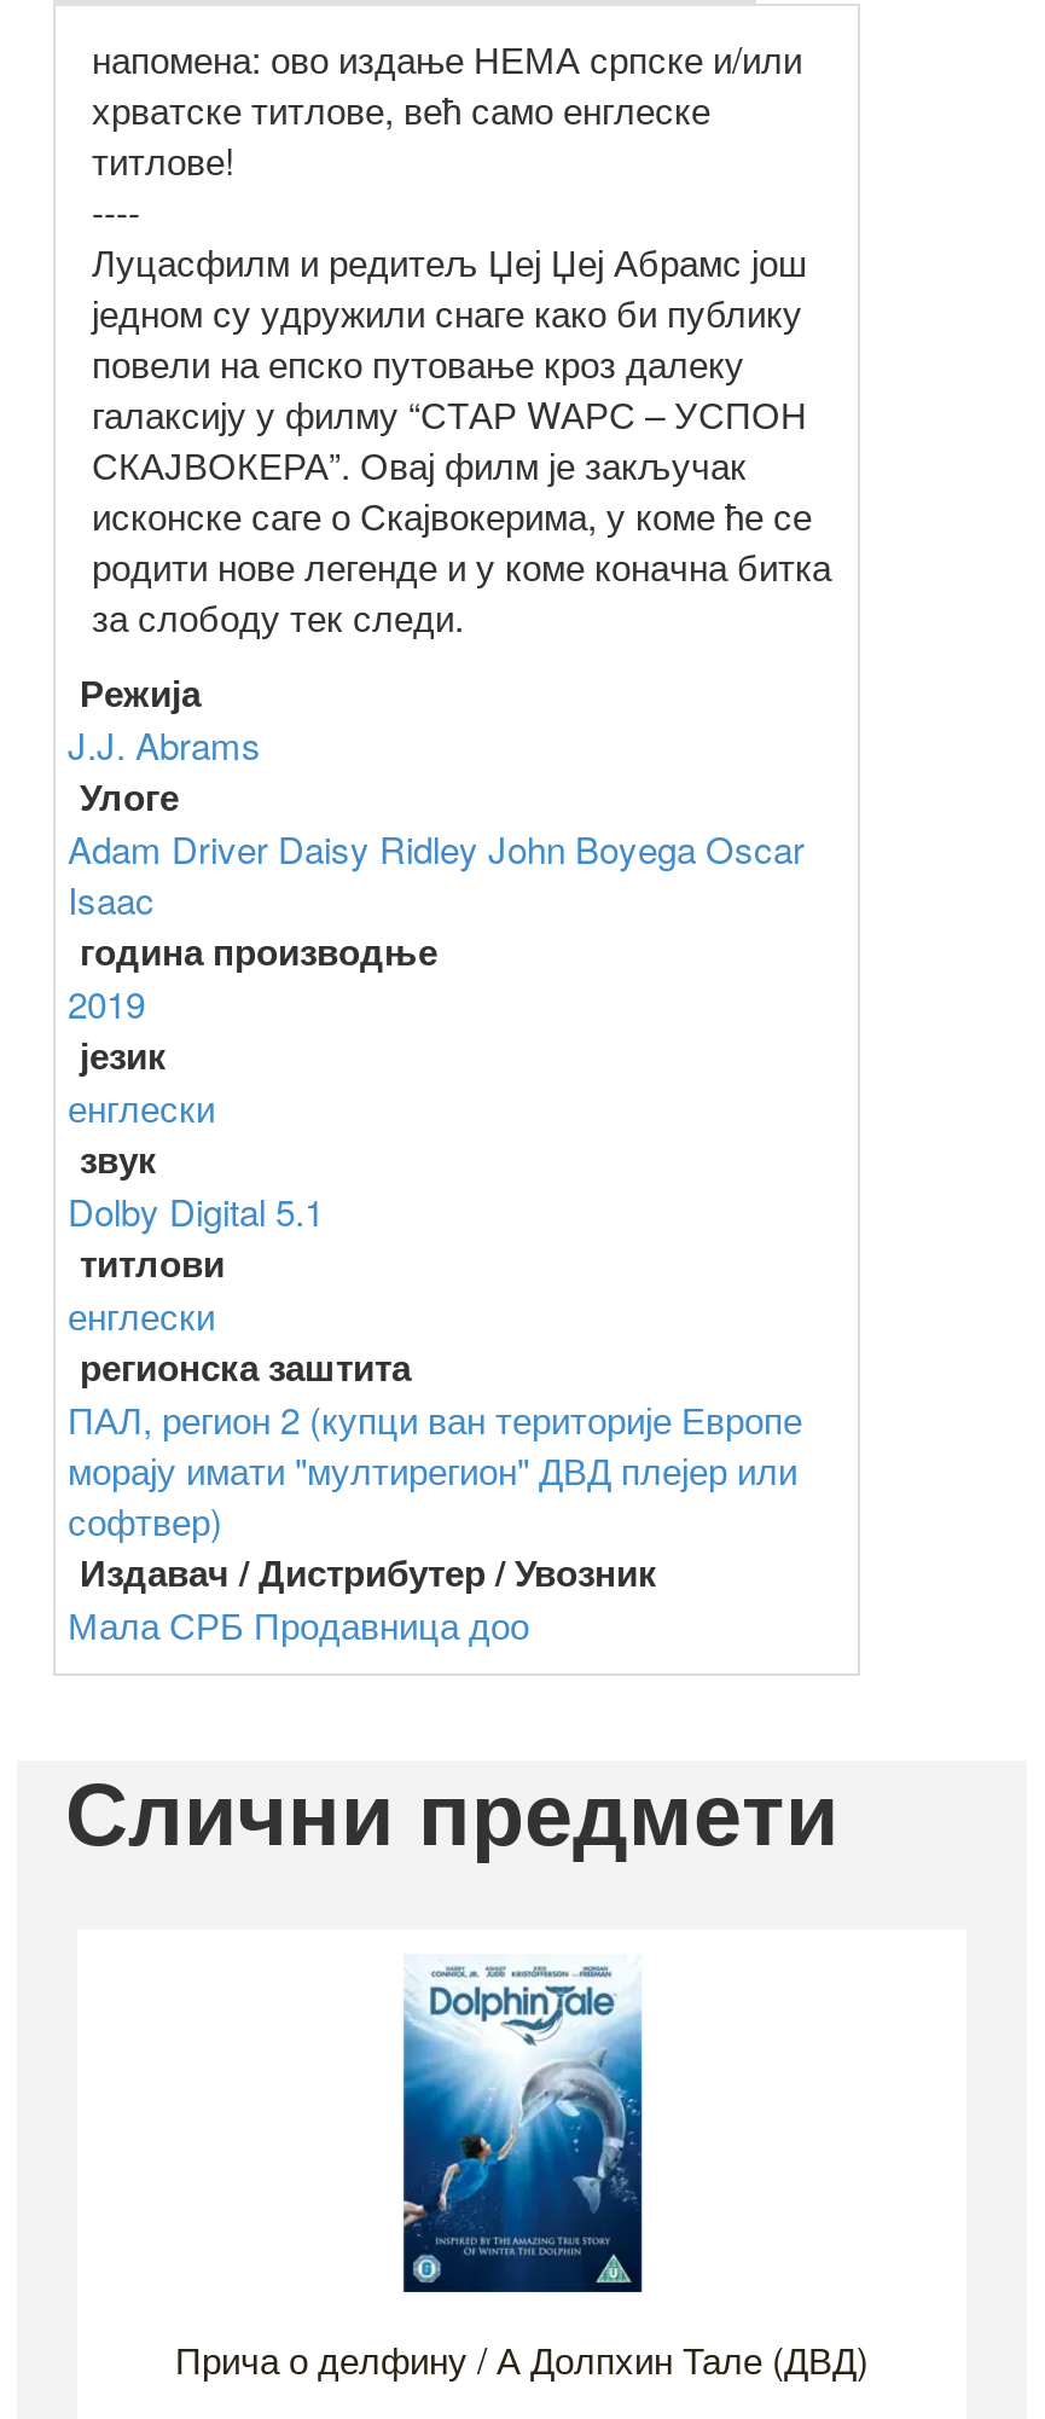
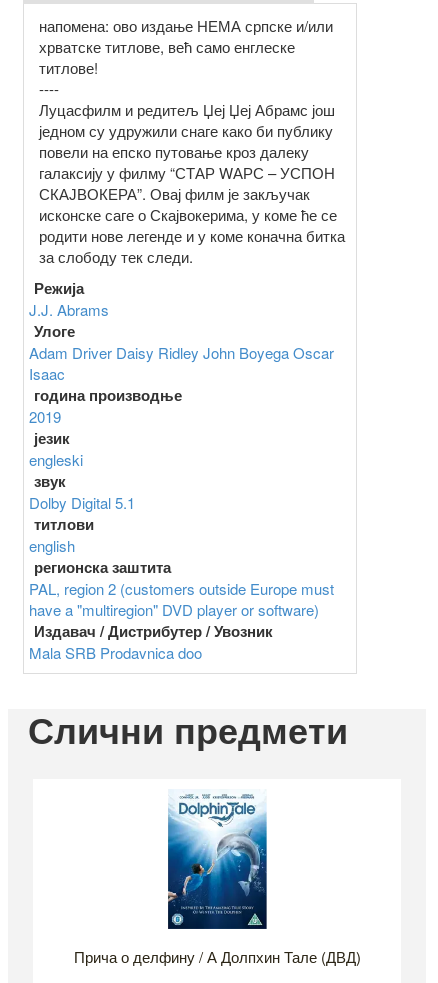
- енглески
+ engleski

- енглески
+ english

- ПАЛ, регион 2 (купци ван територије Европе
- морају имати "мултирегион" ДВД плејер или
- софтвер)
+ PAL, region 2 (customers outside Europe must
+ have a "multiregion" DVD player or software)

- Мала СРБ Продавница доо
+ Mala SRB Prodavnica doo
